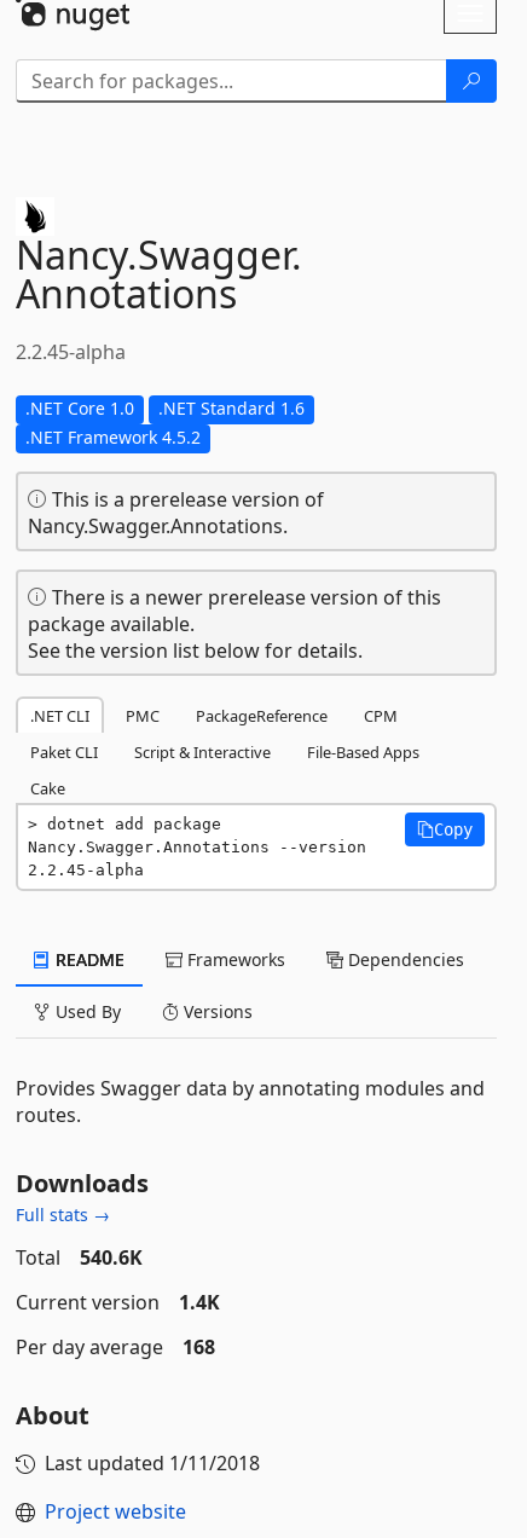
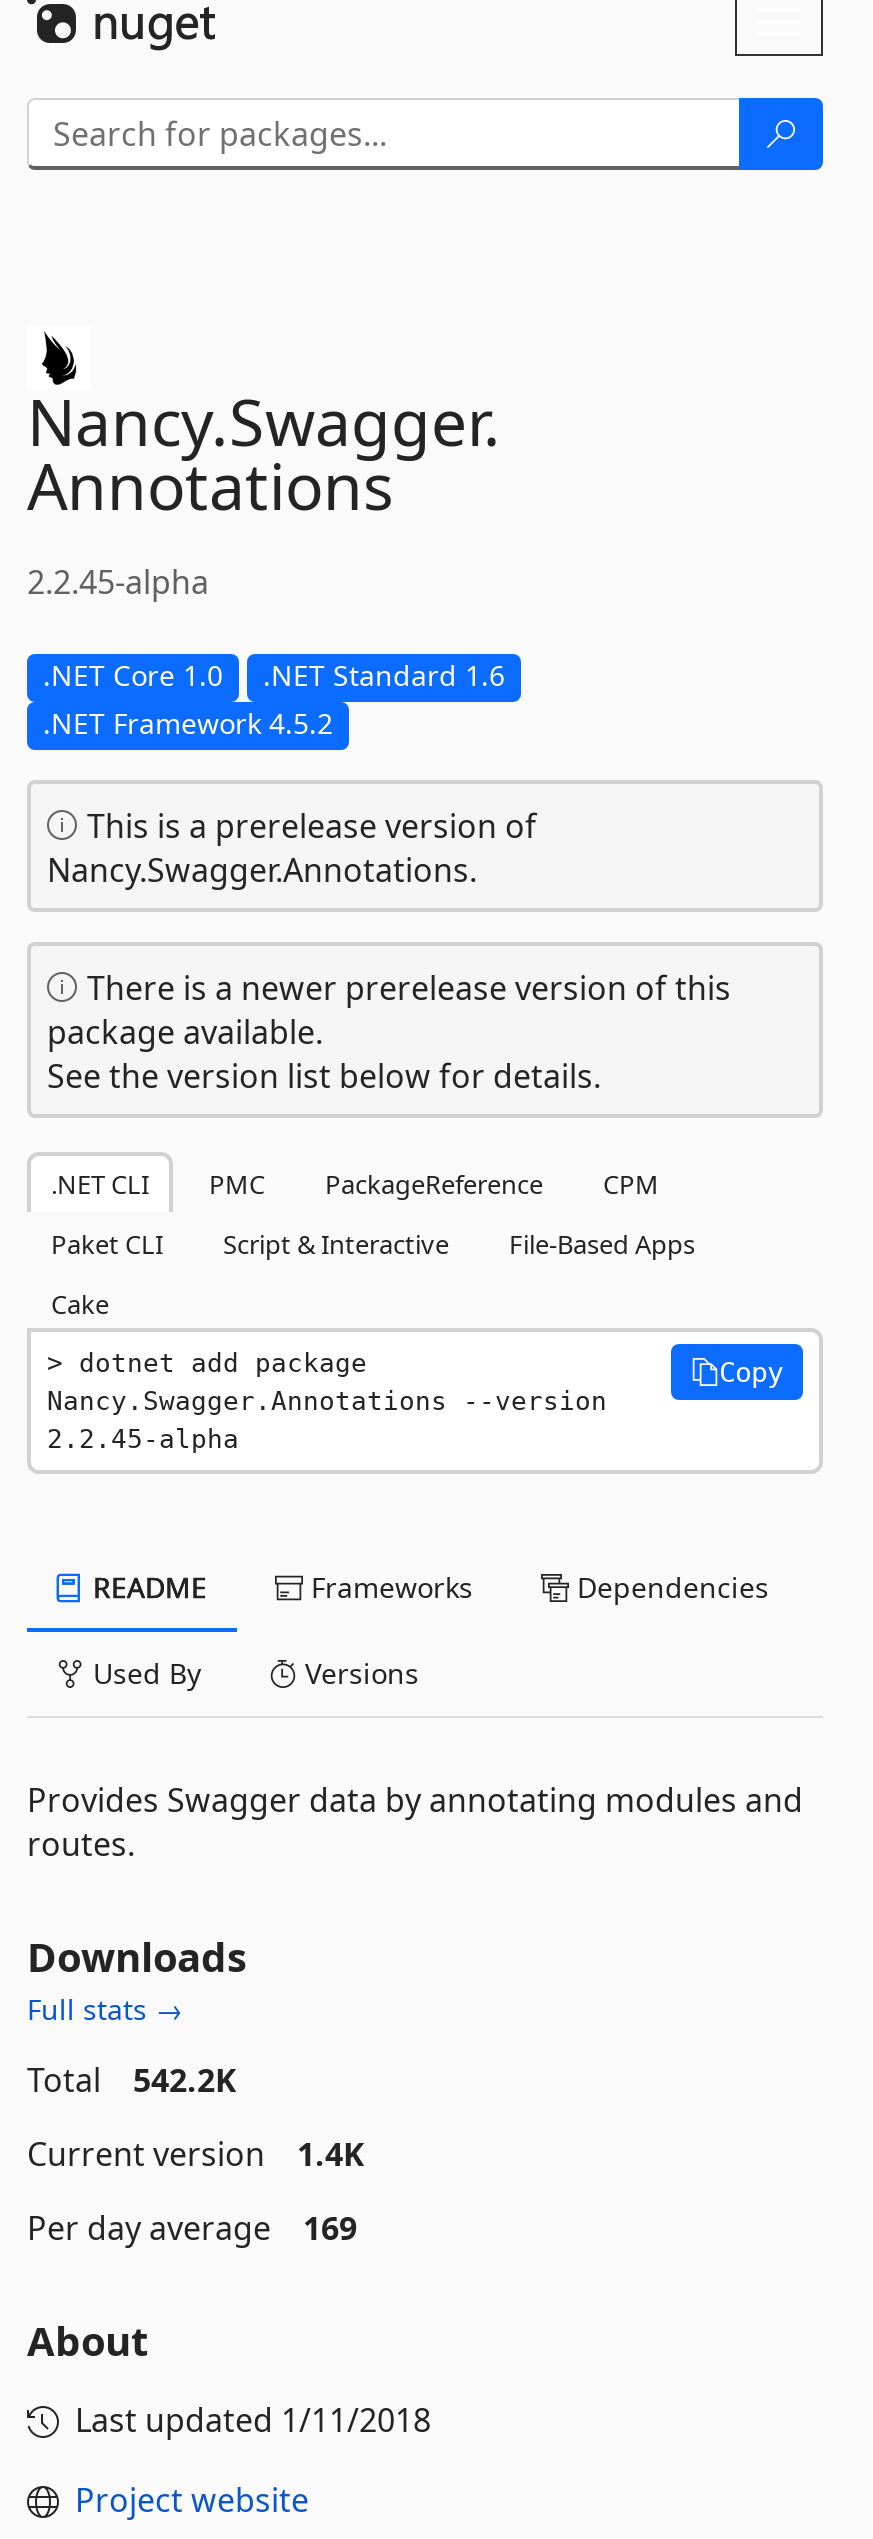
- Total 540.6K
+ Total 542.2K

- Per day average 168
+ Per day average 169
